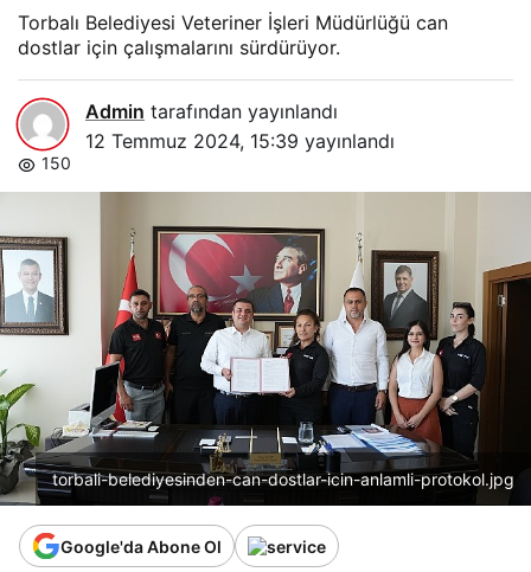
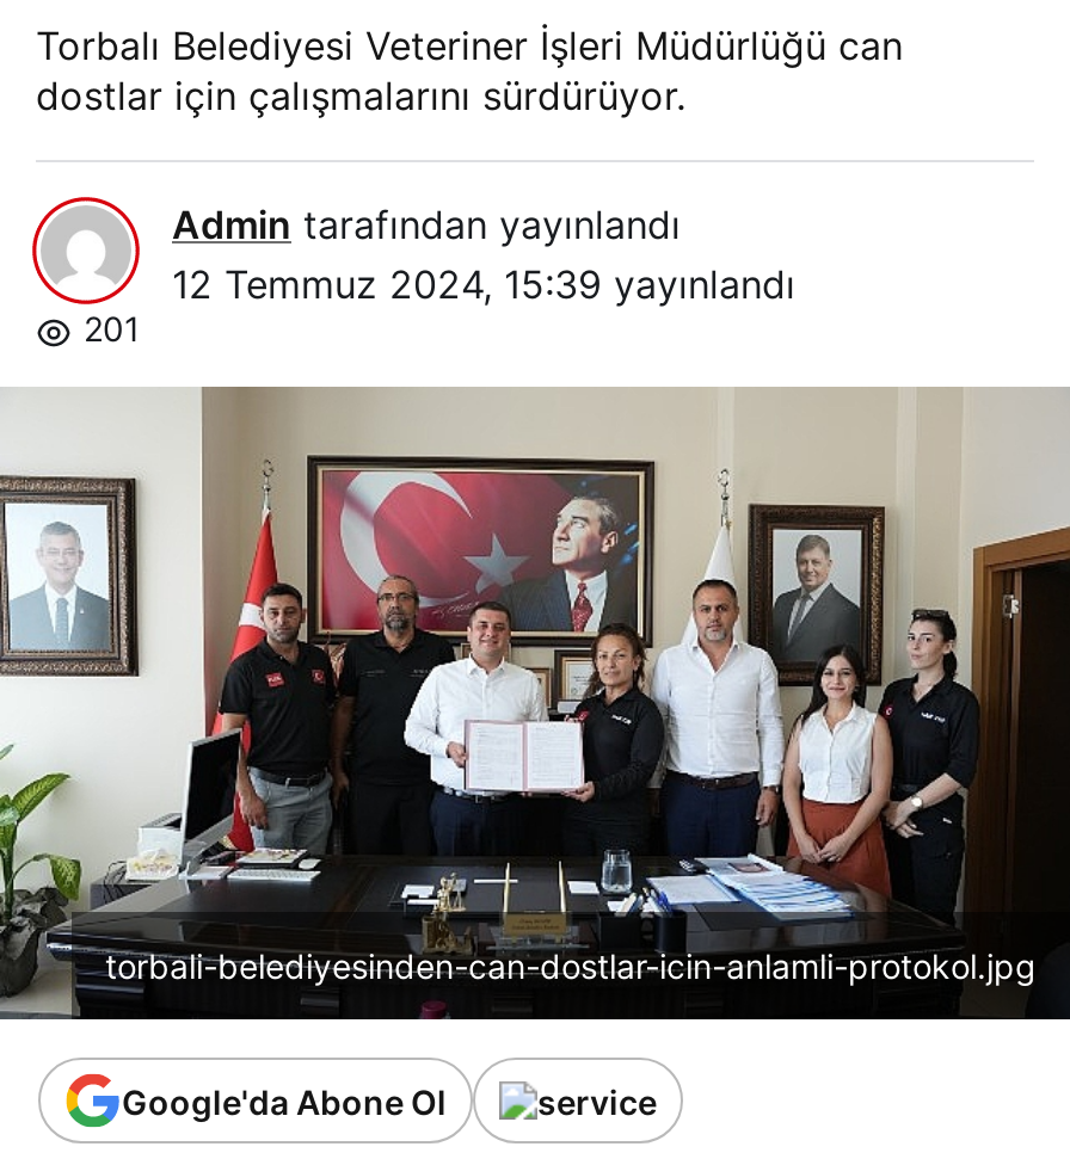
- 150
+ 201
